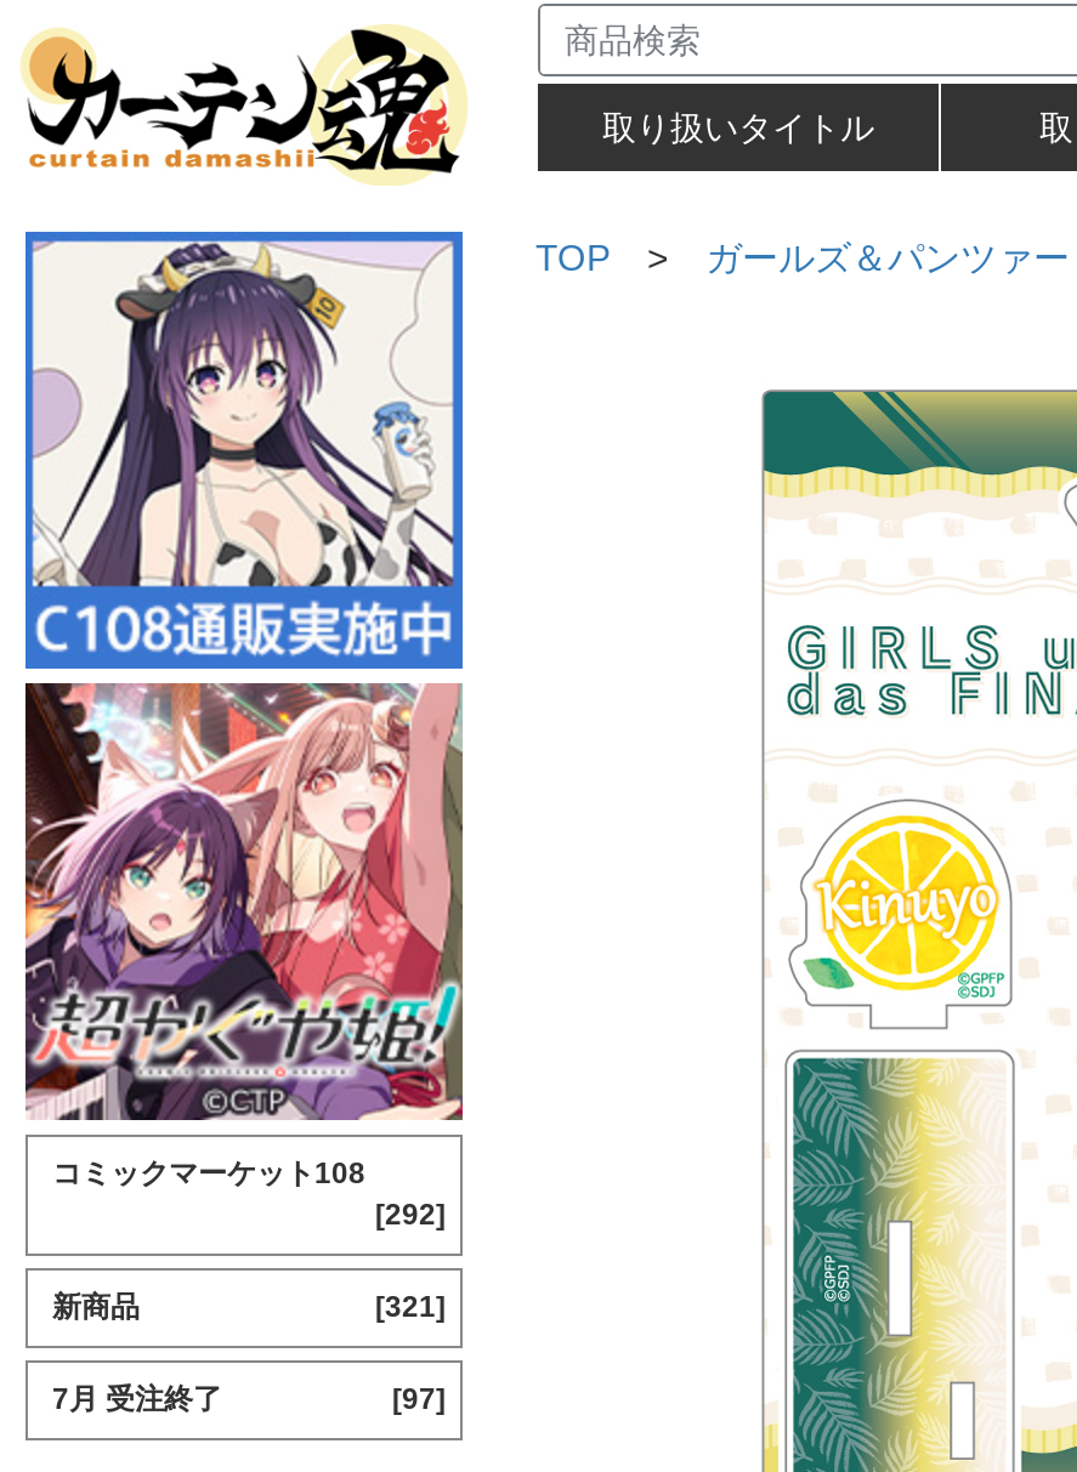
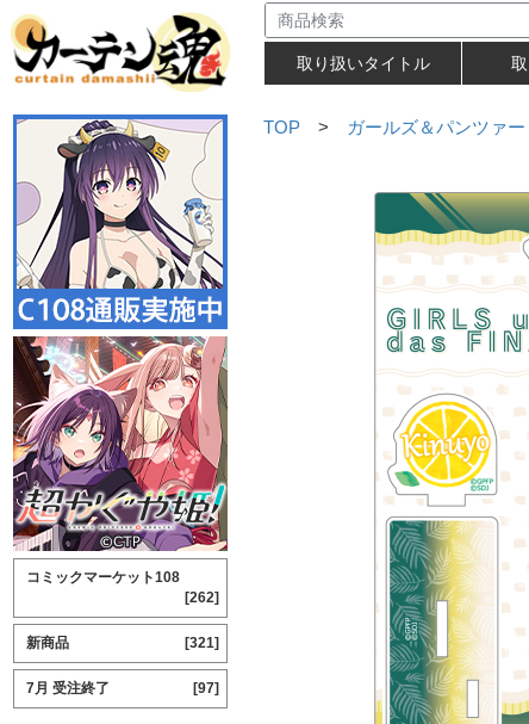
- [292]
+ [262]
